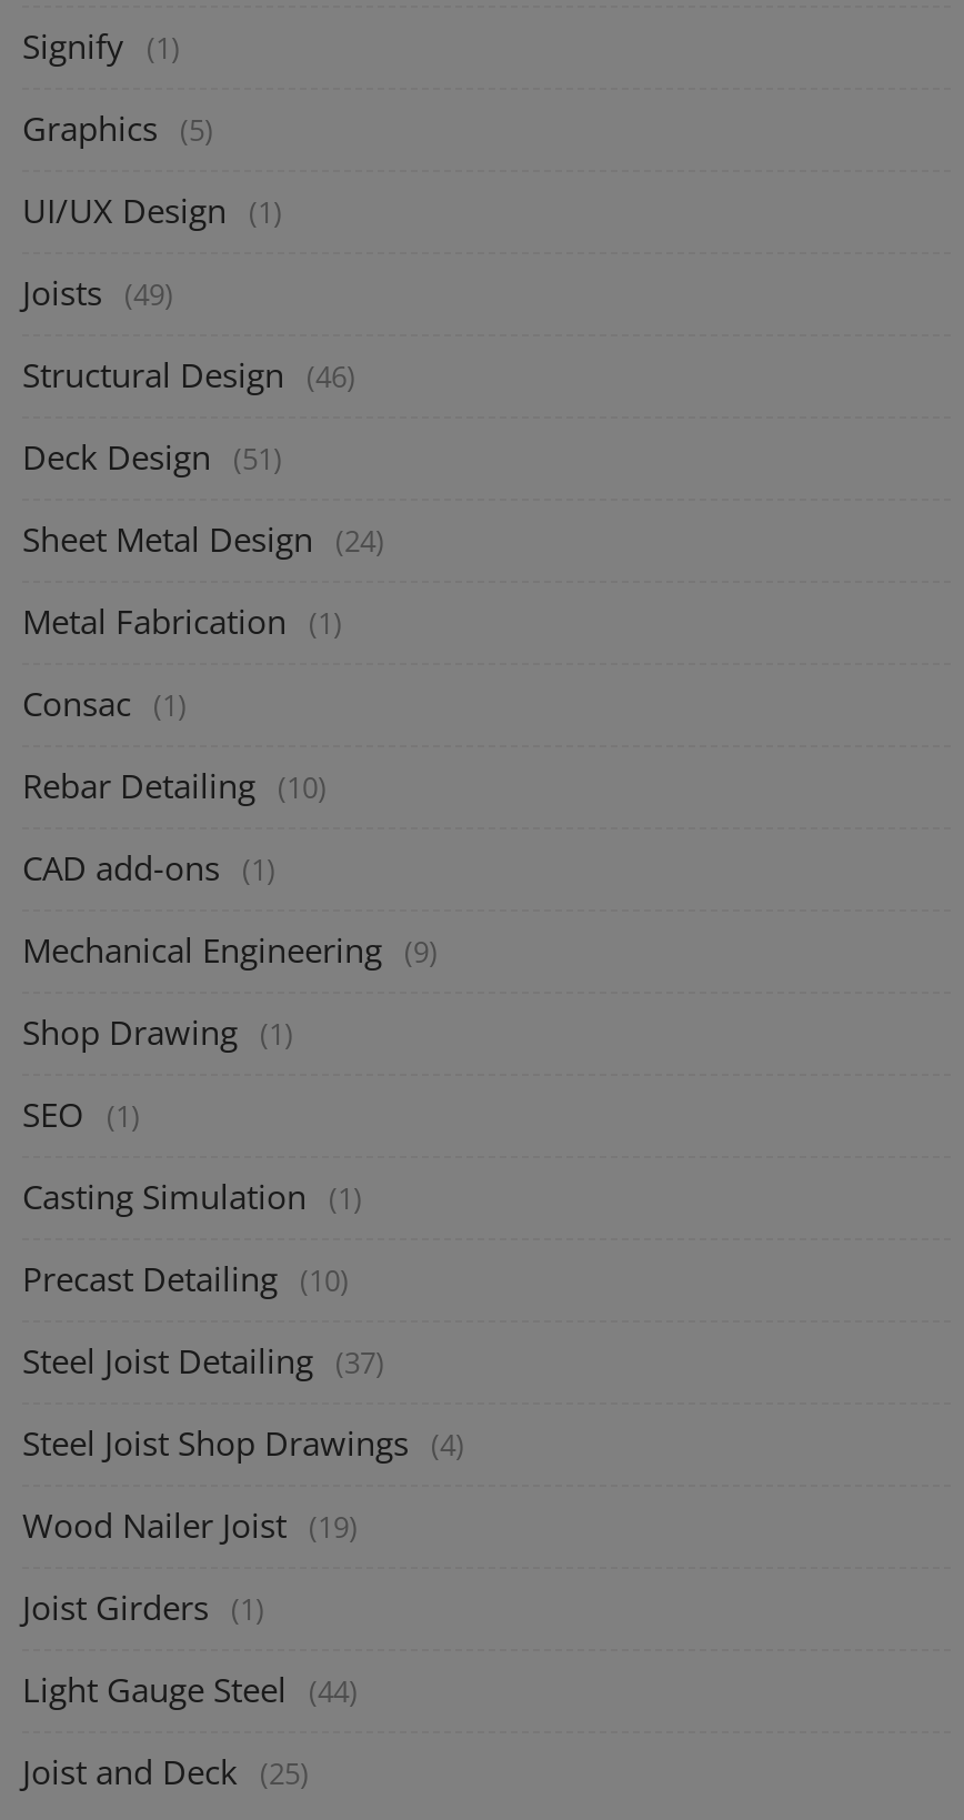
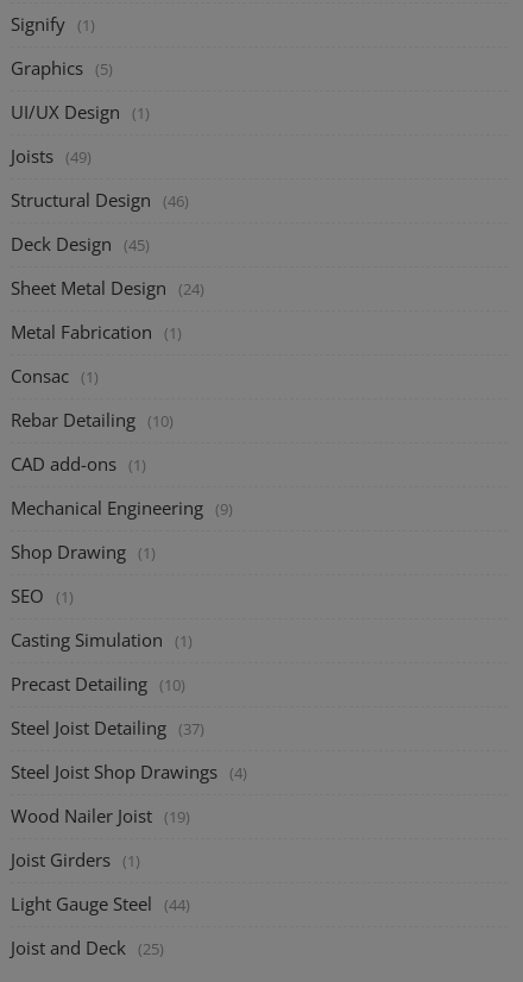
- Deck Design (51)
+ Deck Design (45)
